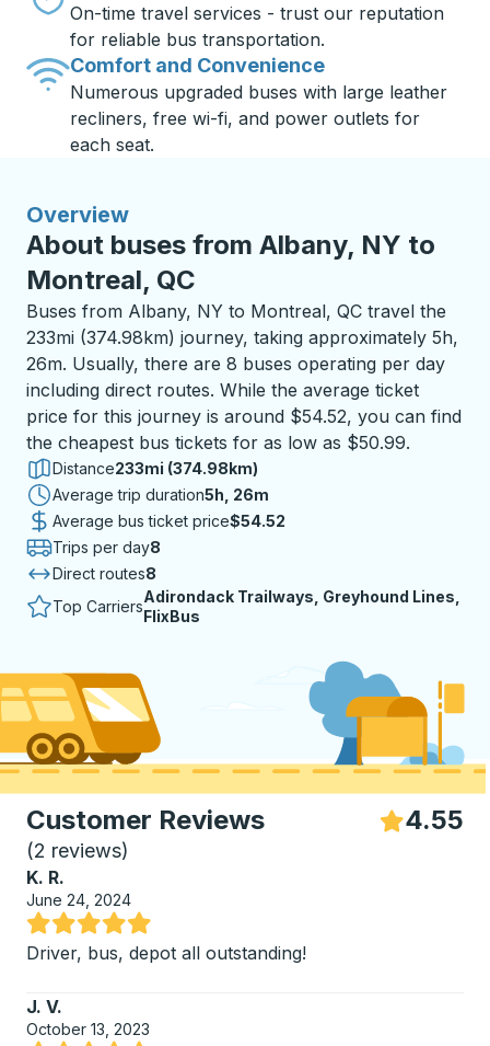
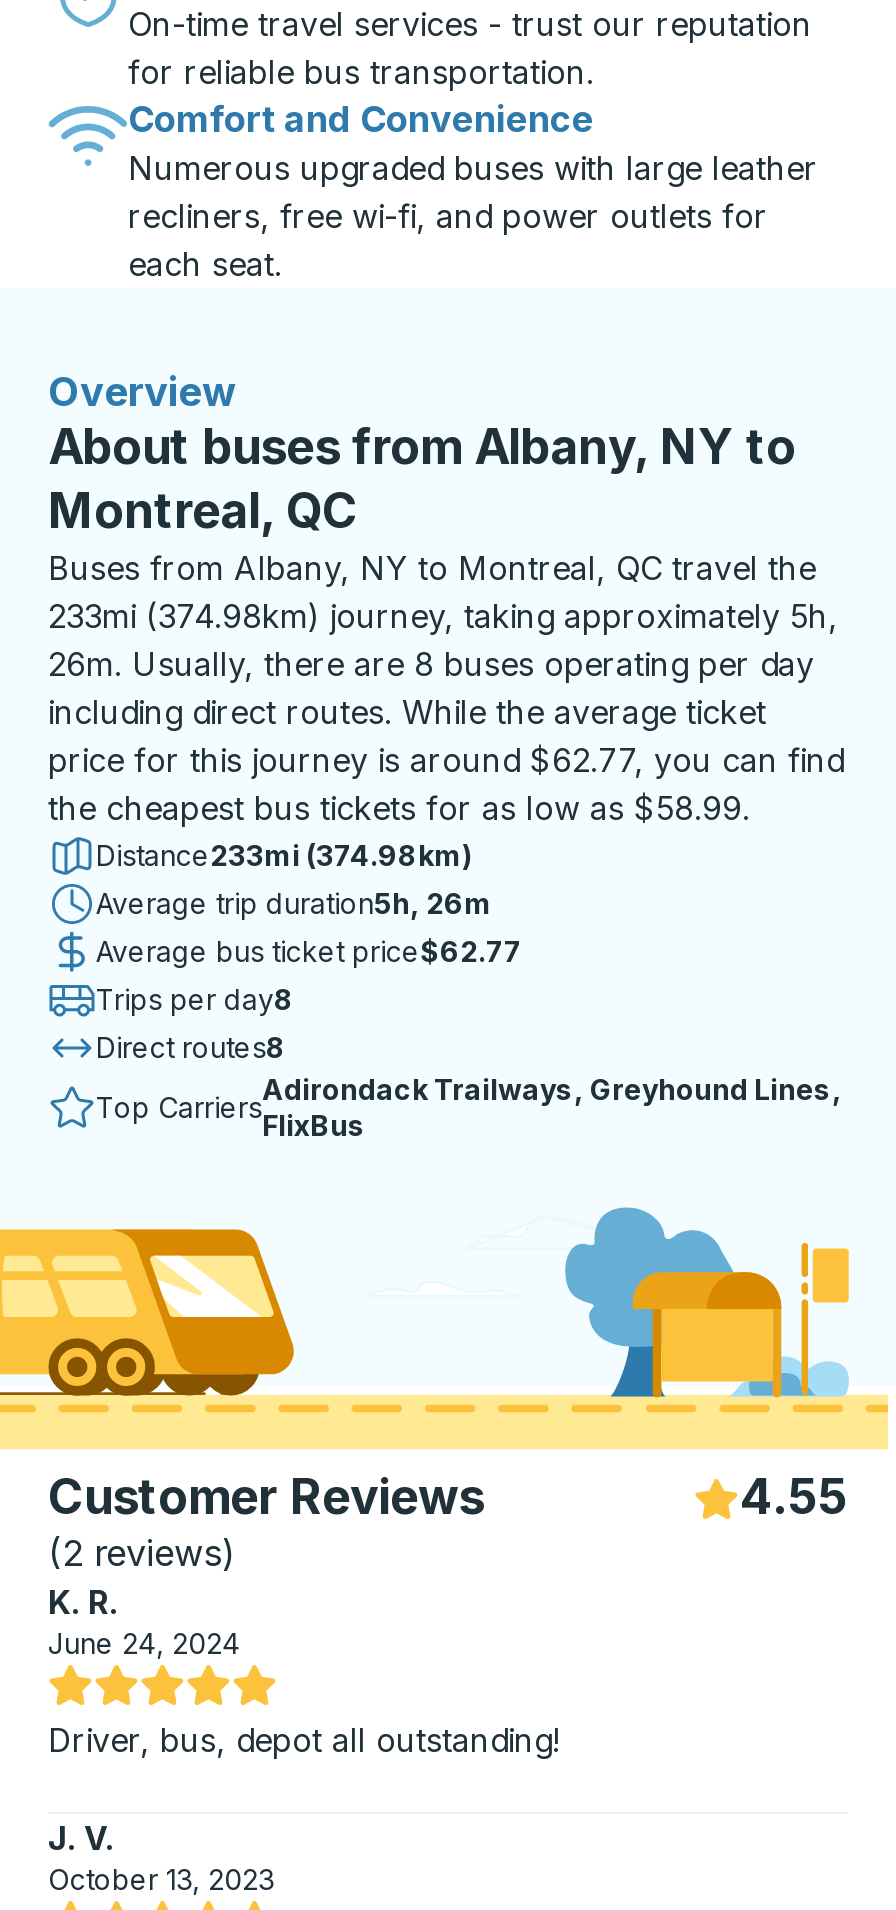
- price for this journey is around $54.52, you can find
+ price for this journey is around $62.77, you can find

- the cheapest bus tickets for as low as $50.99.
+ the cheapest bus tickets for as low as $58.99.

- Average bus ticket price$54.52
+ Average bus ticket price$62.77
